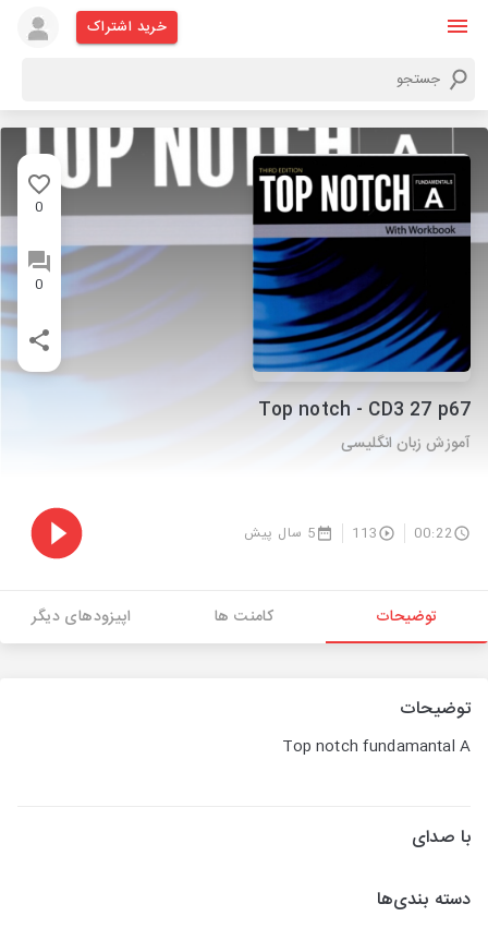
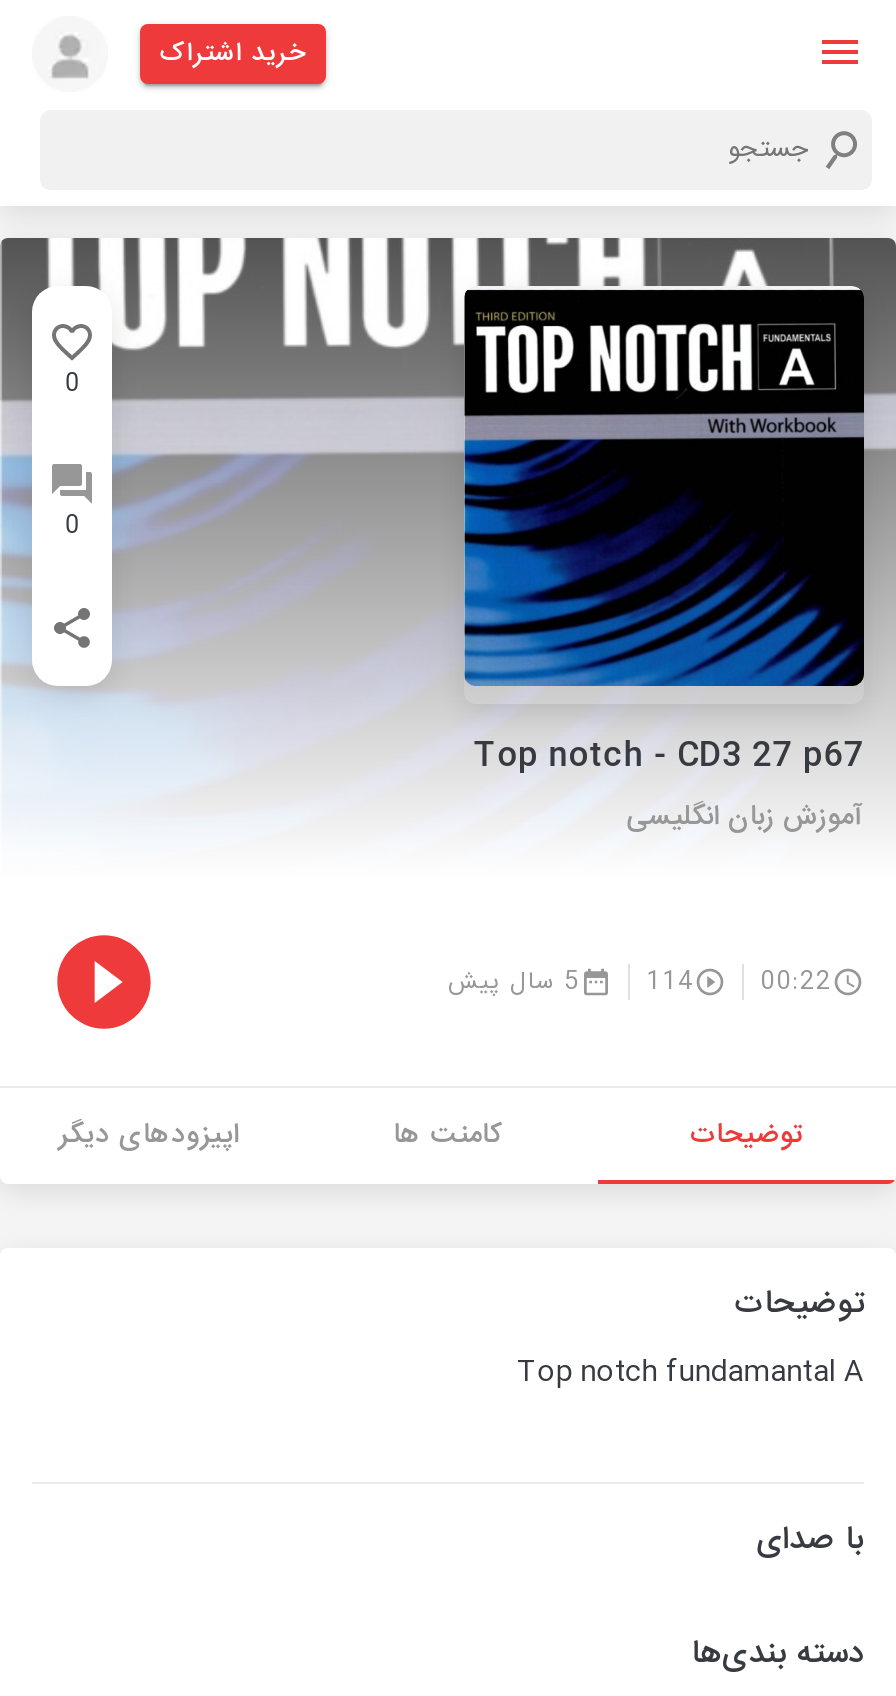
- 113
+ 114
